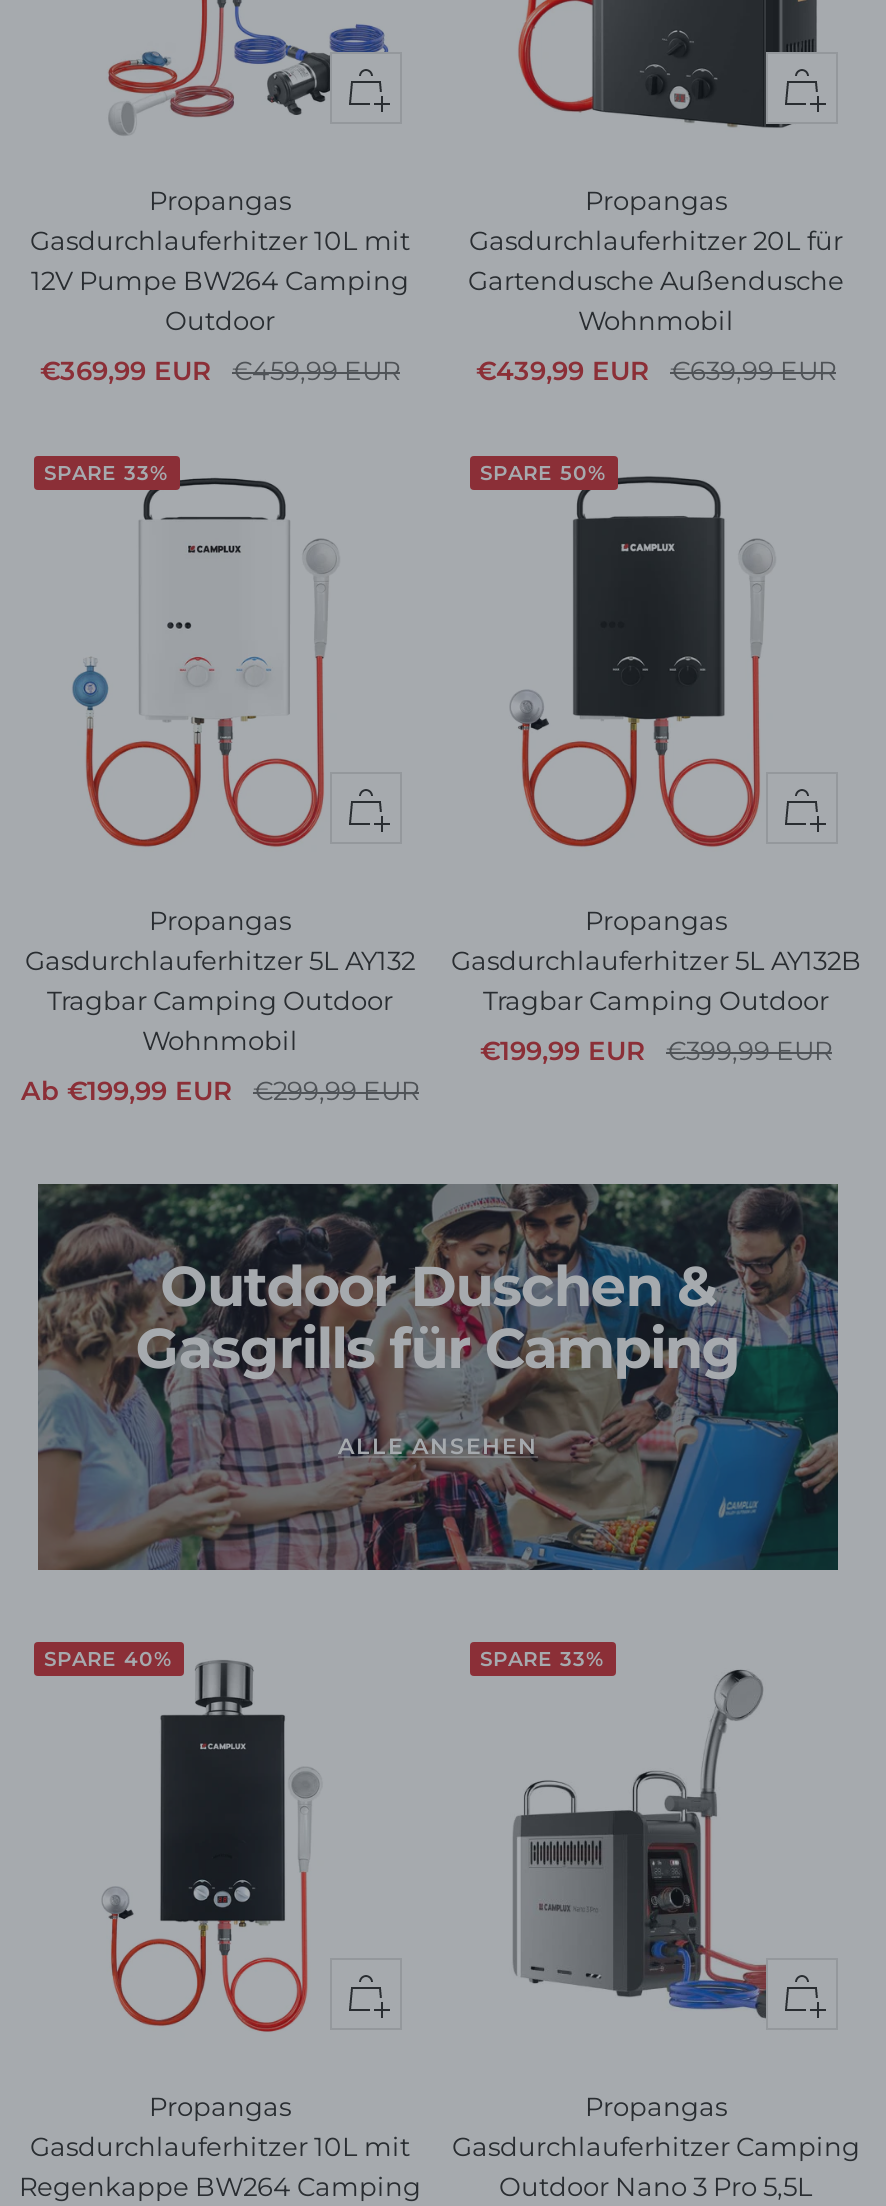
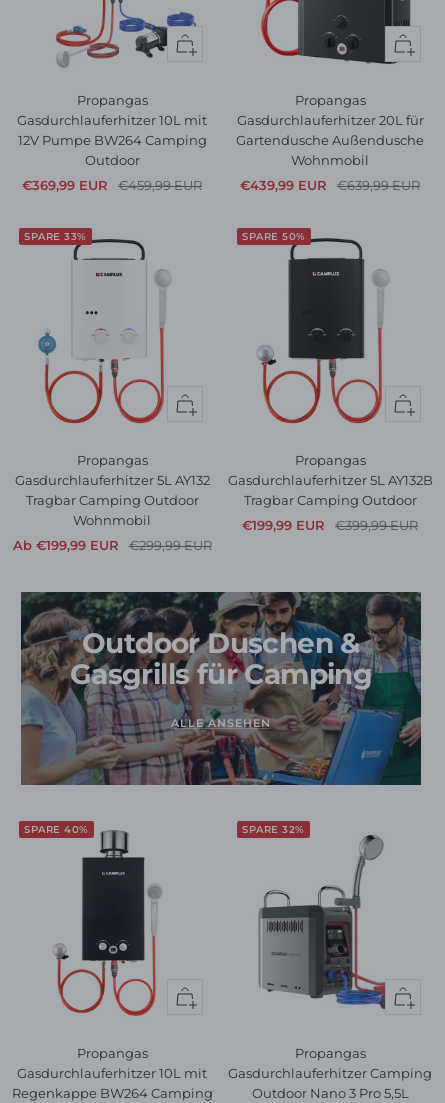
- SPARE 33%
+ SPARE 32%
